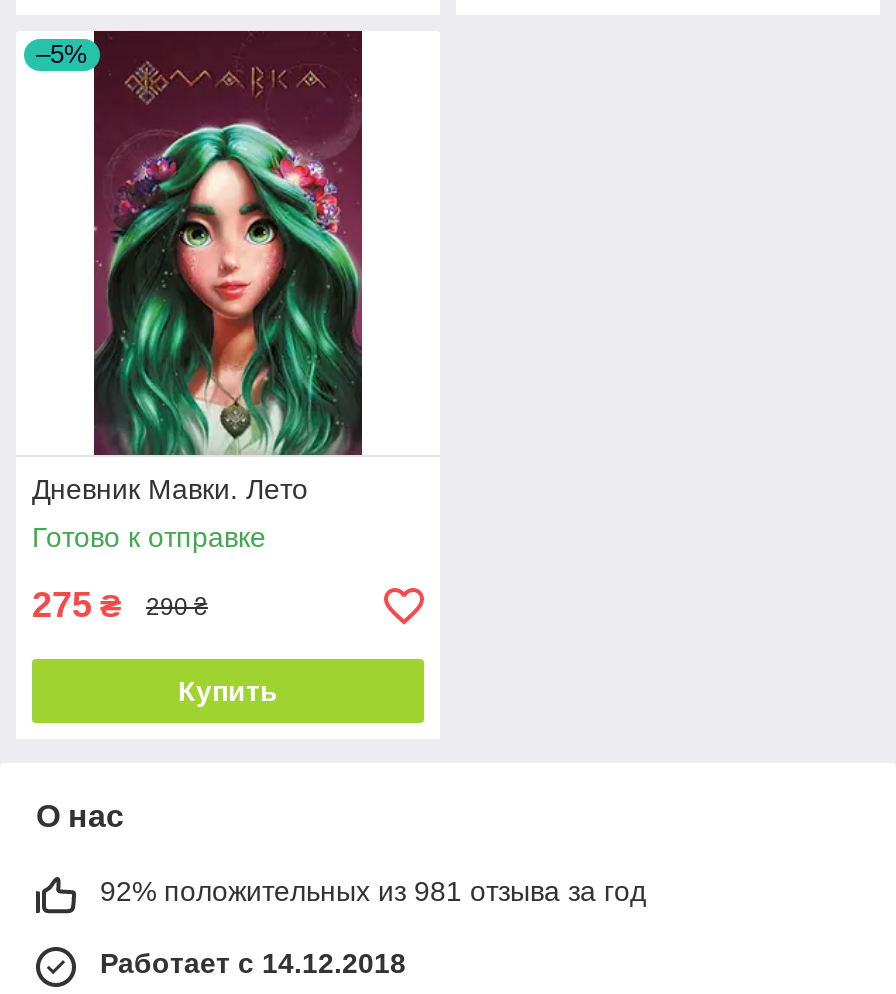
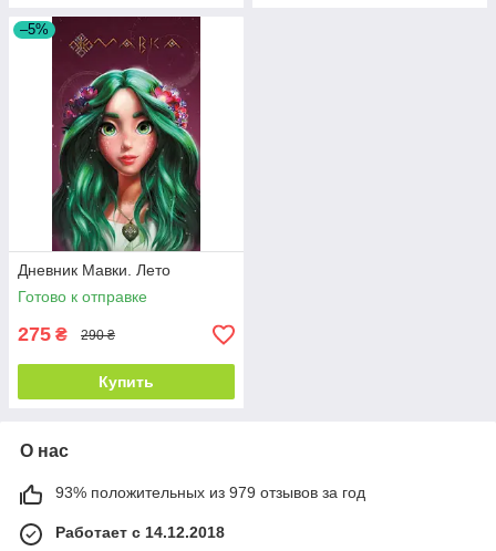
- 92% положительных из 981 отзыва за год
+ 93% положительных из 979 отзывов за год
